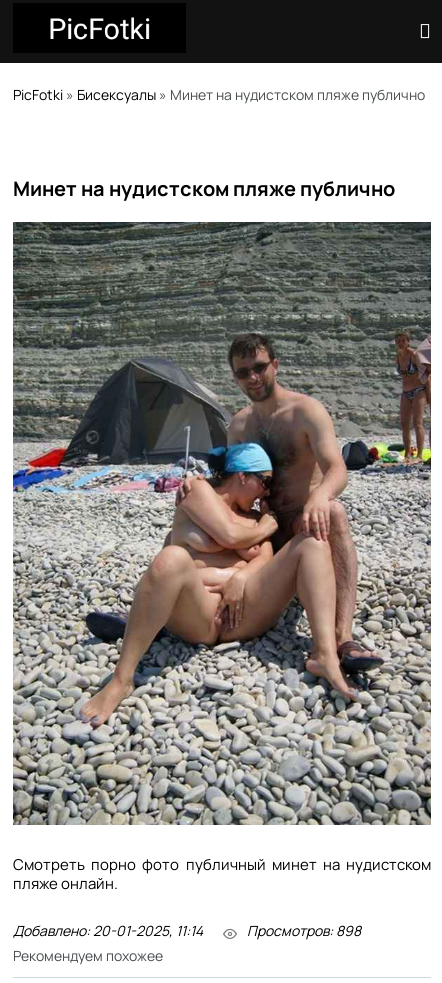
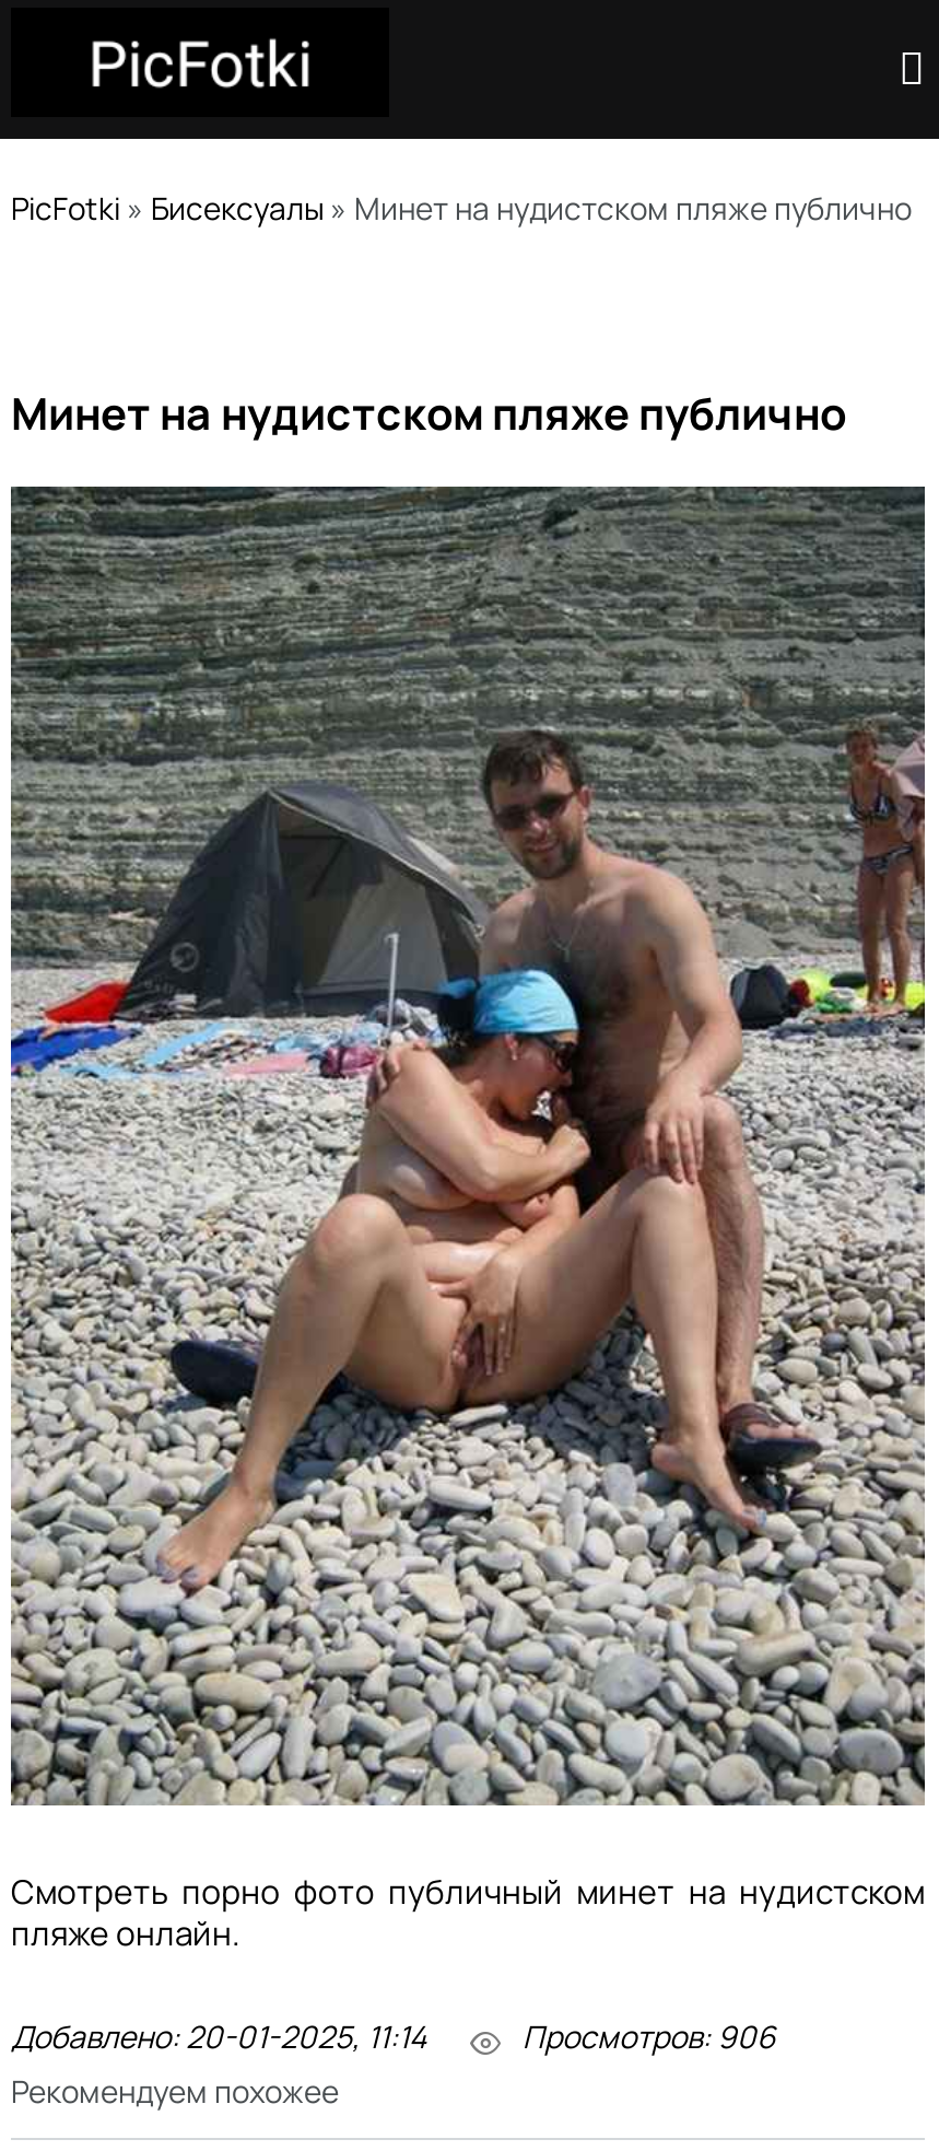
- Просмотров: 898
+ Просмотров: 906
